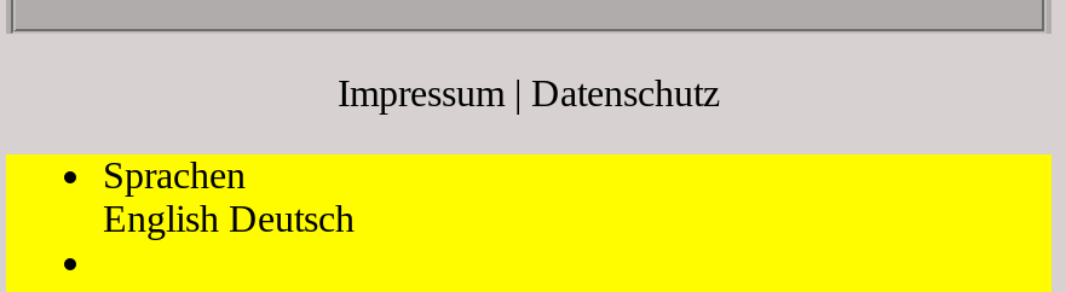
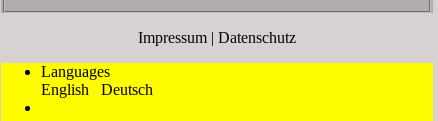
- Sprachen
+ Languages
